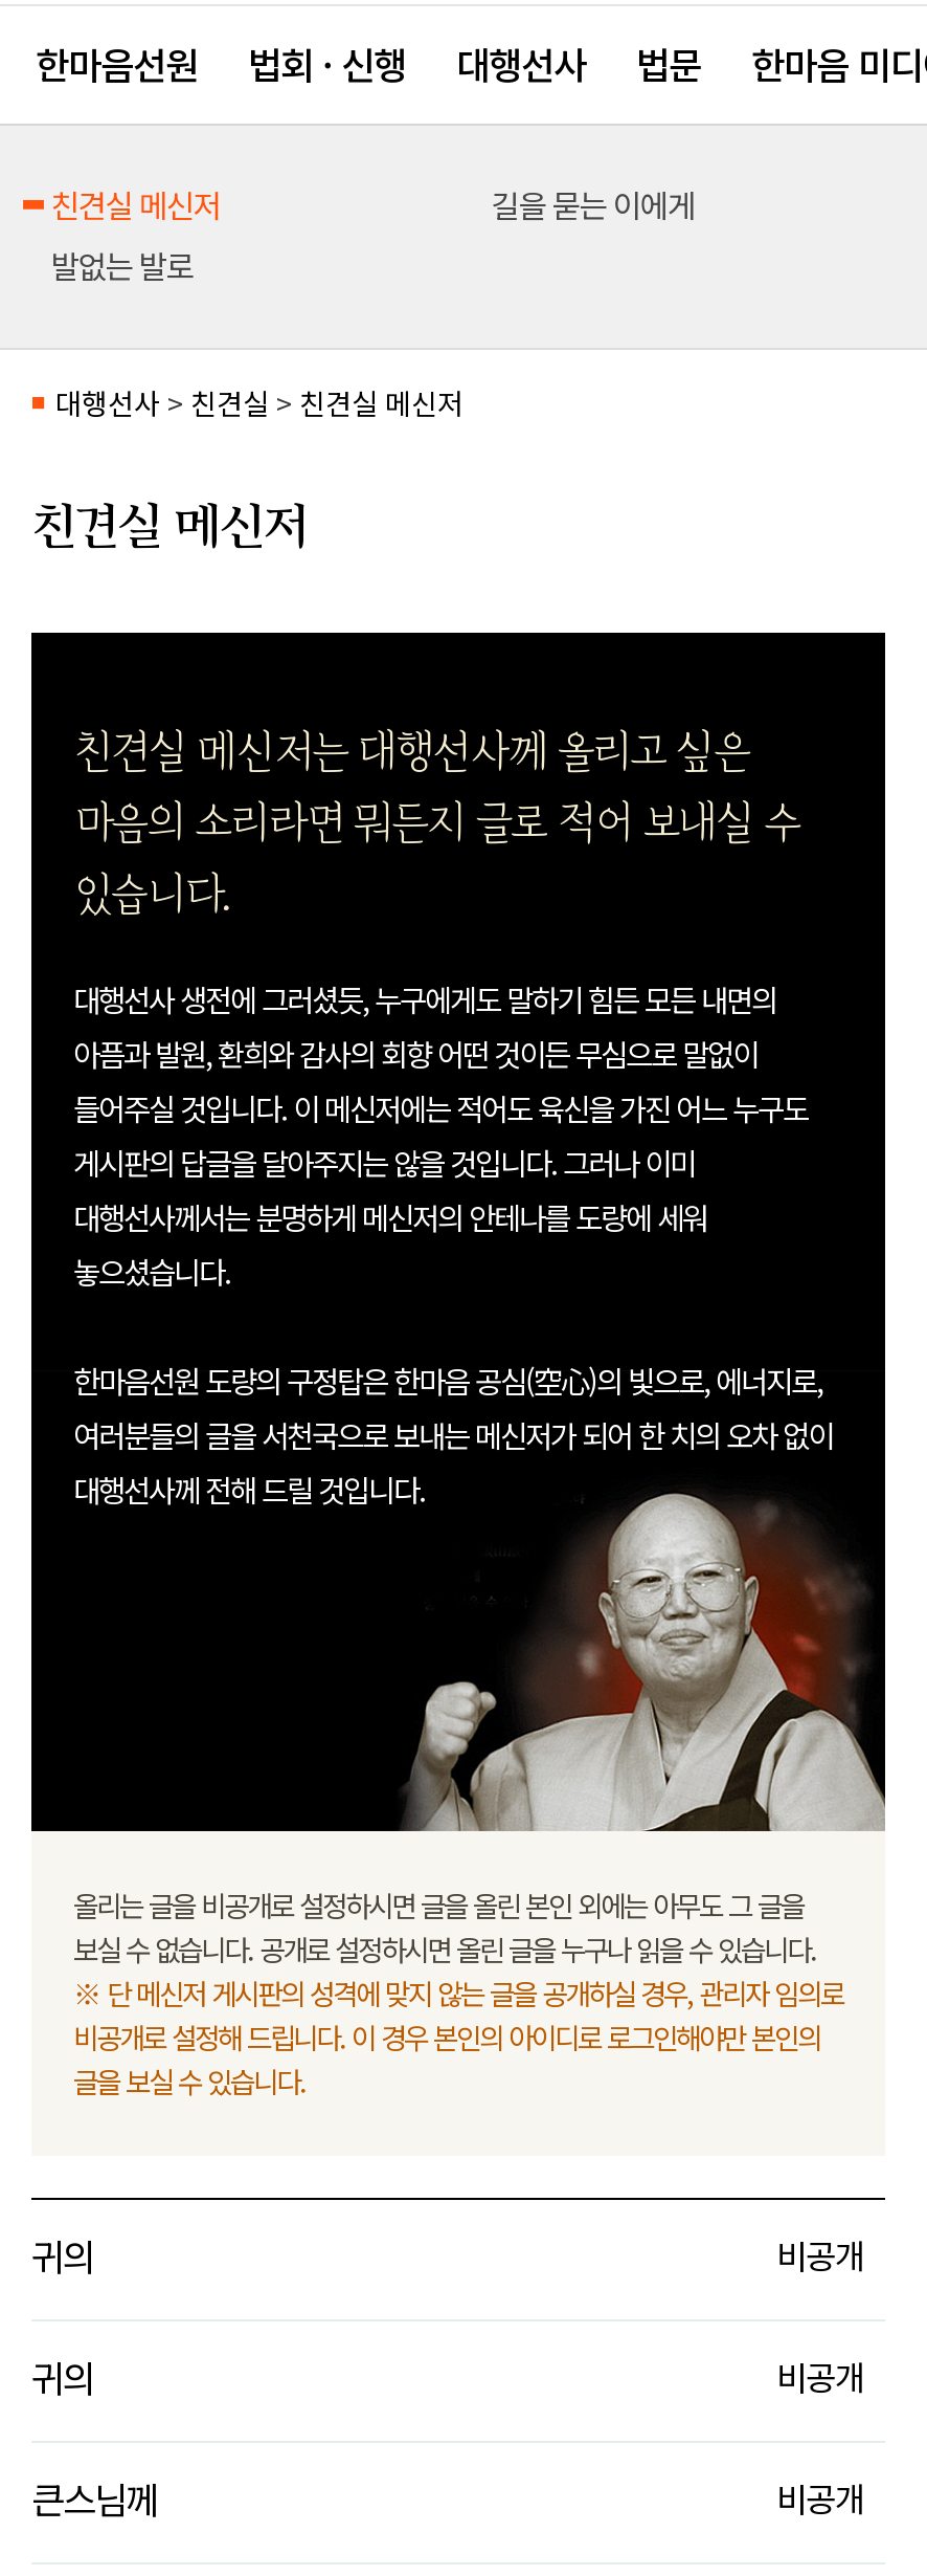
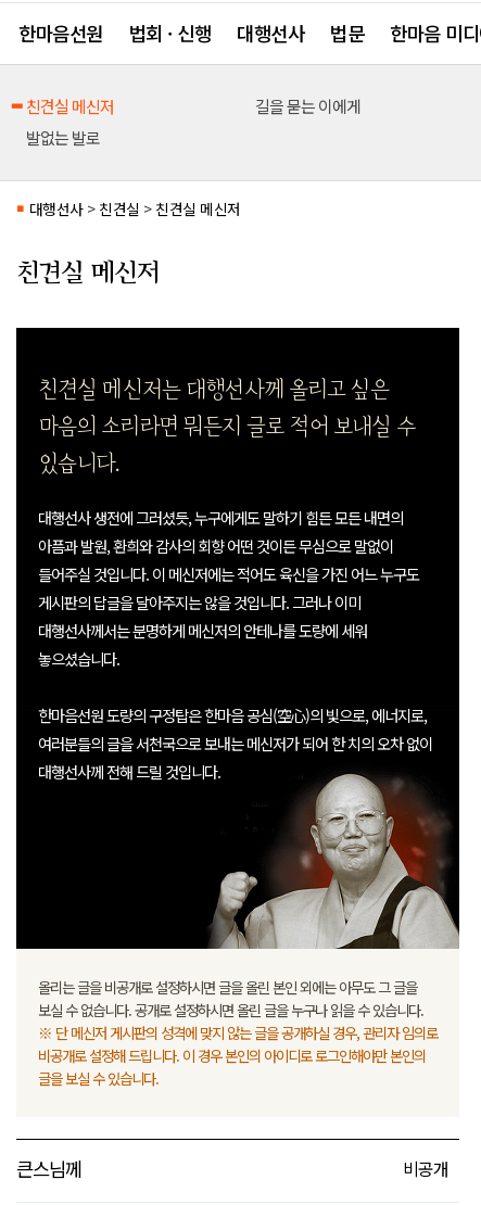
- 귀의
- 비공개
- 귀의
- 비공개
